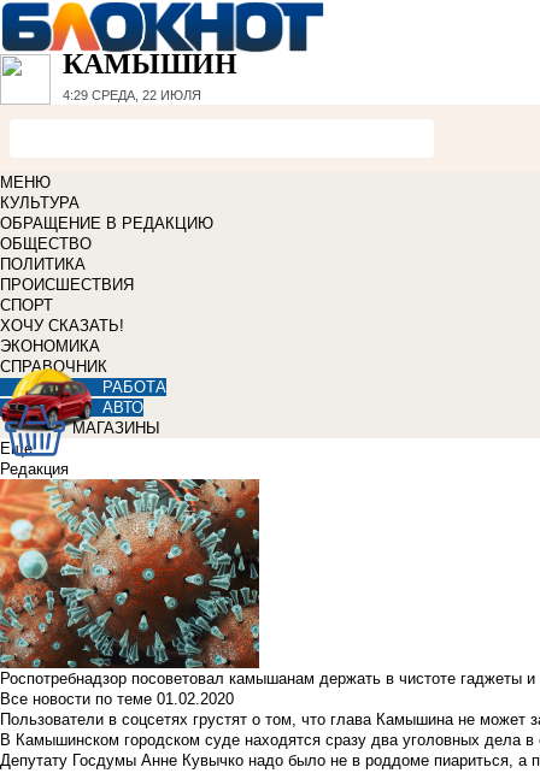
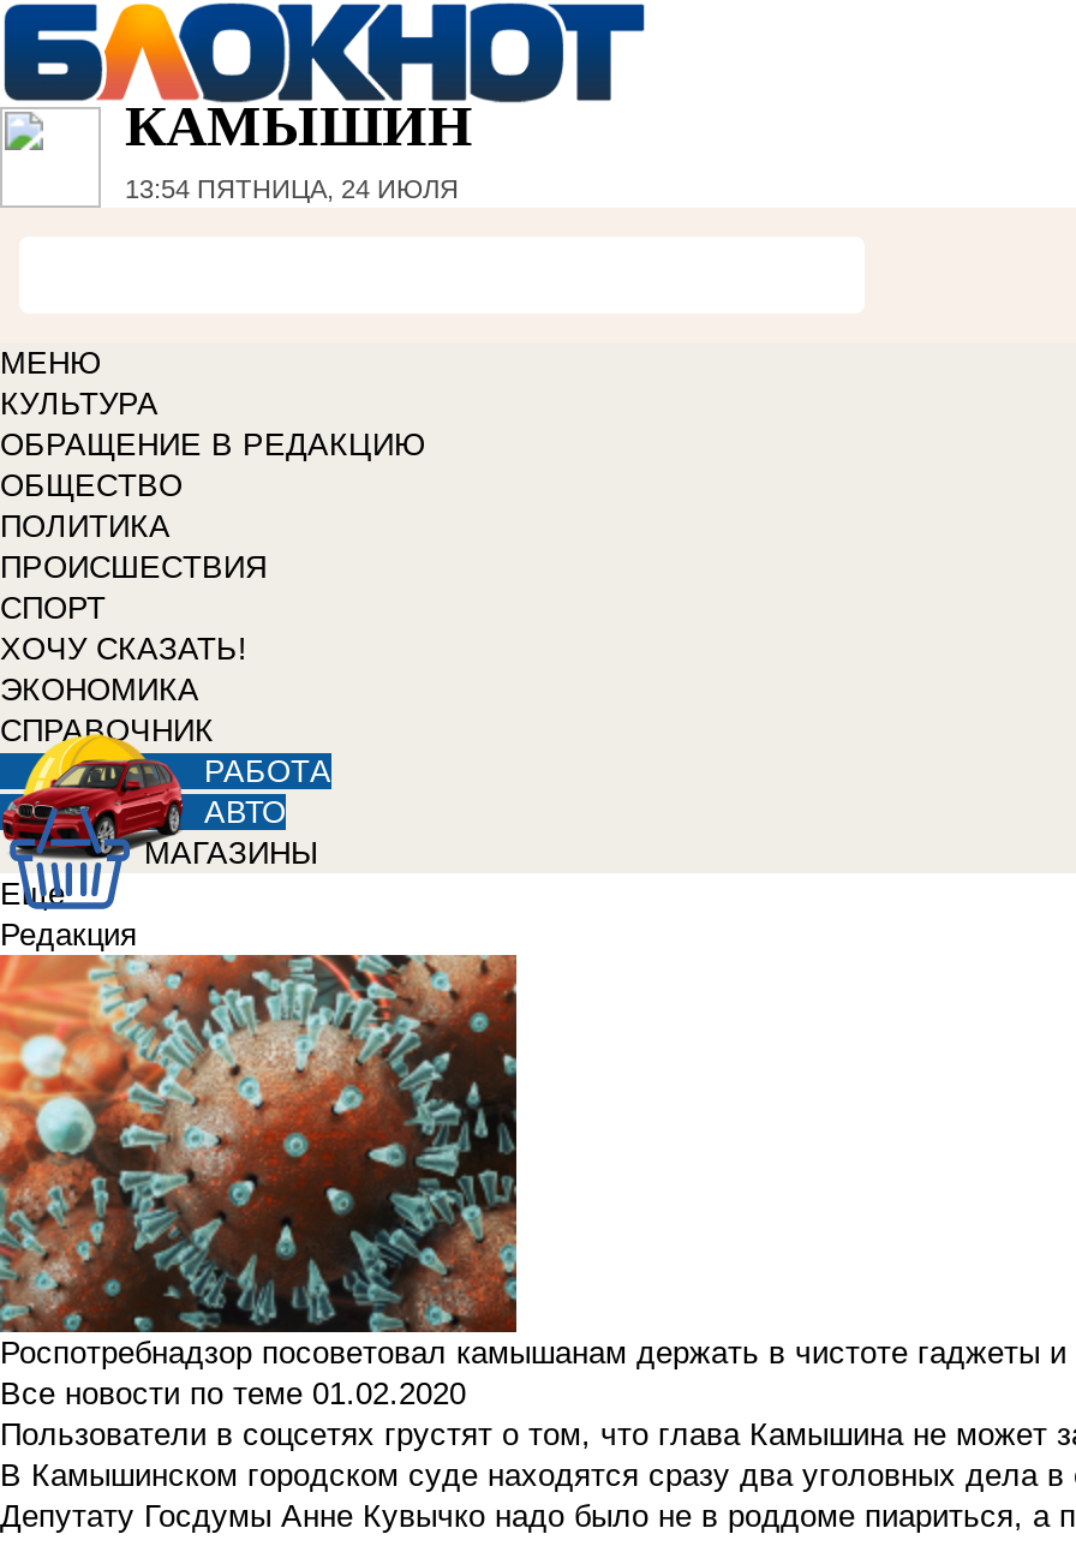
- 4:29 СРЕДА, 22 ИЮЛЯ
+ 13:54 ПЯТНИЦА, 24 ИЮЛЯ
